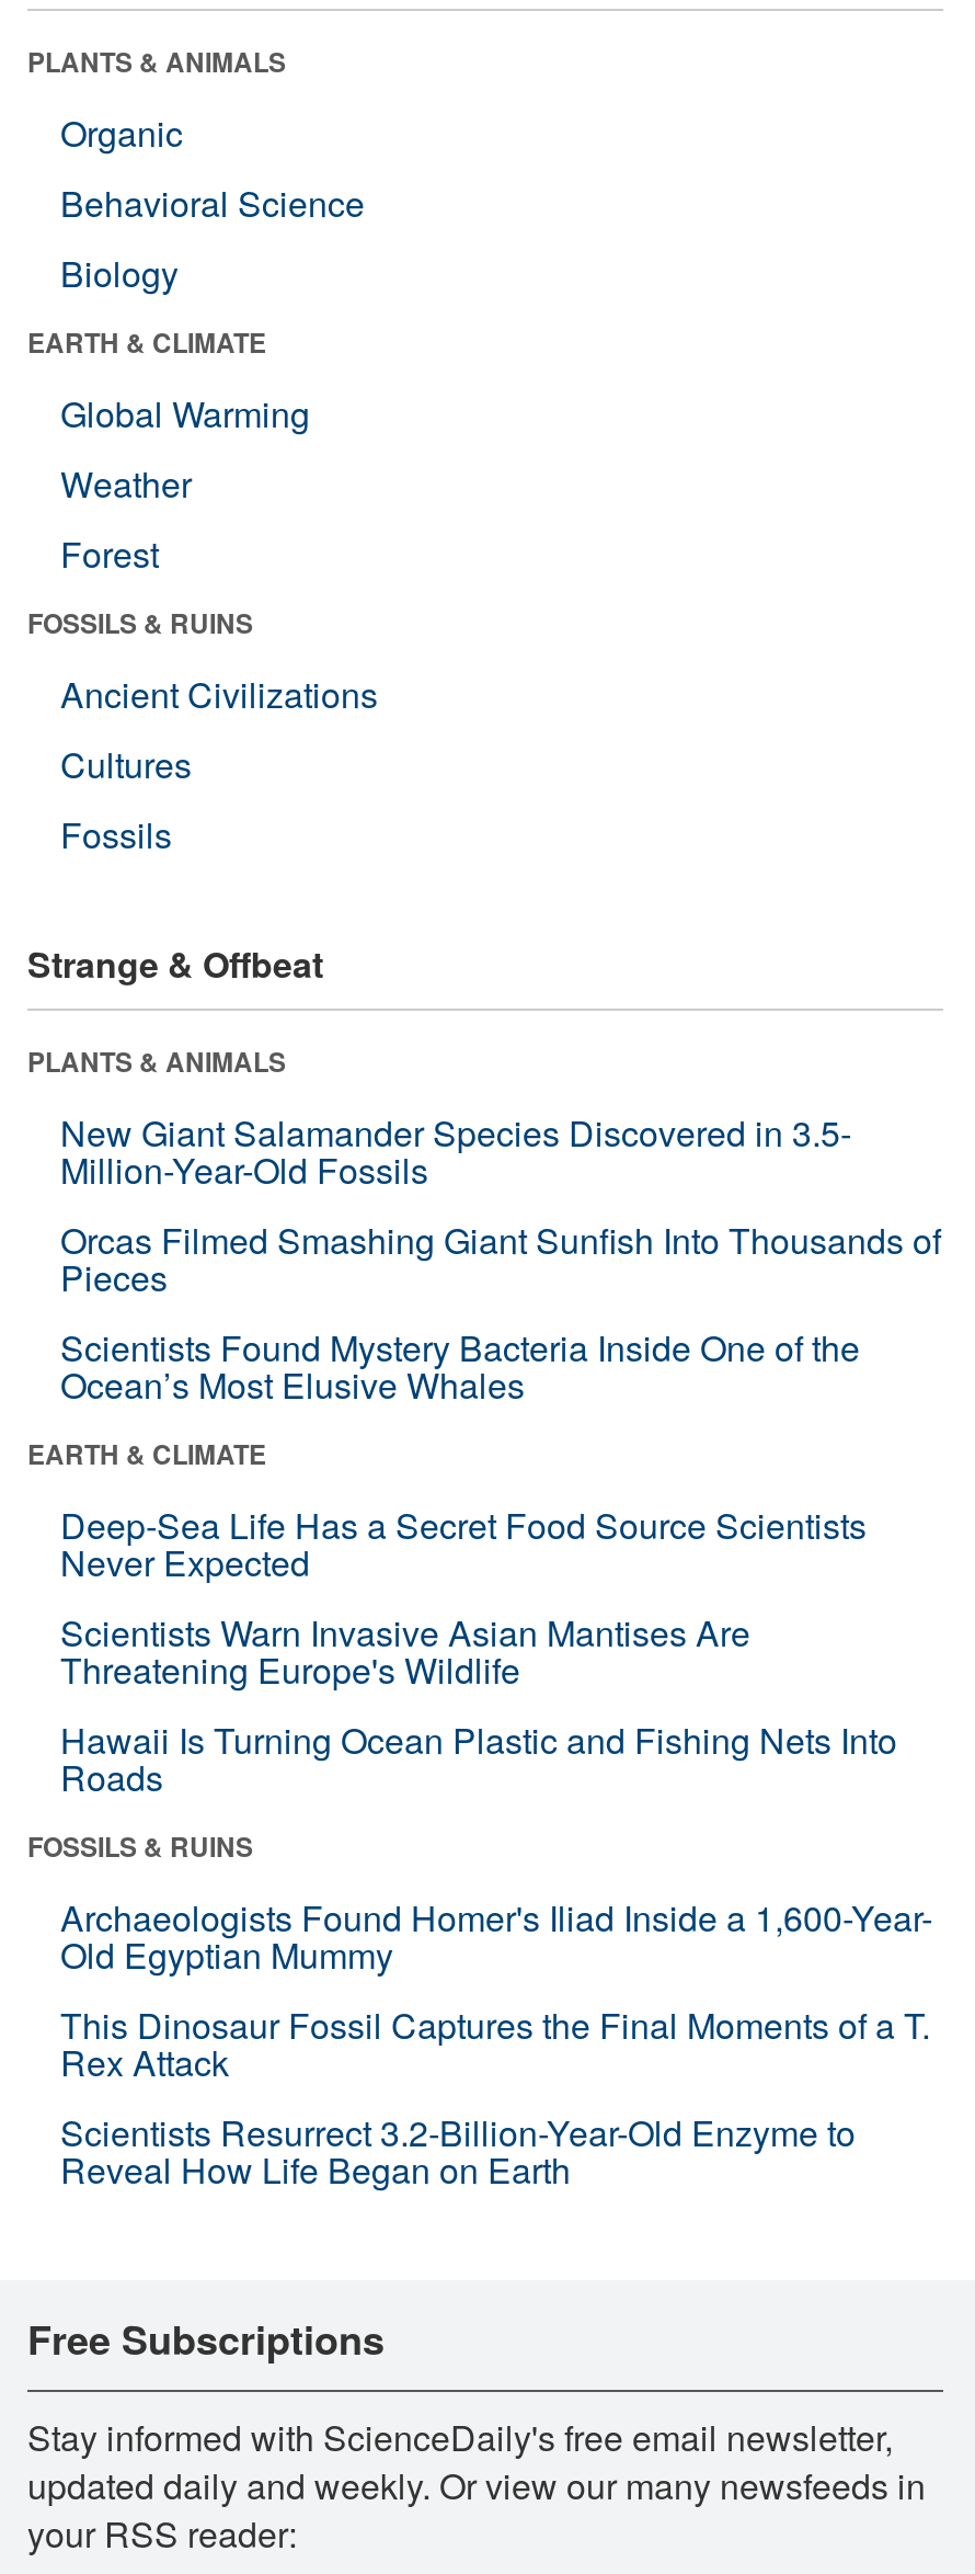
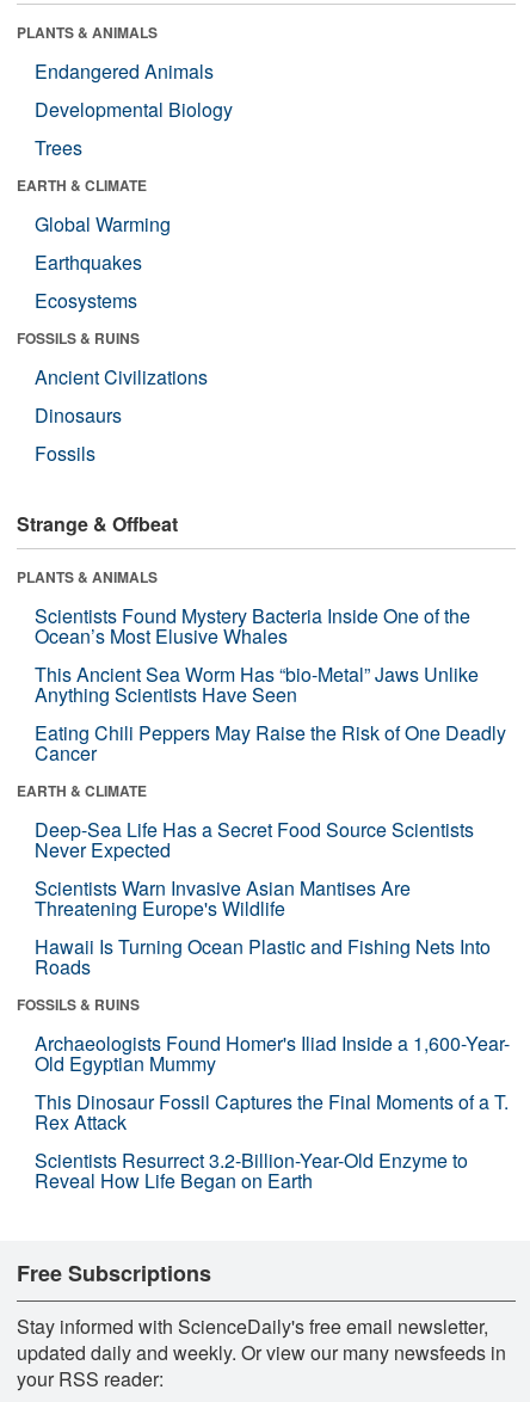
- Organic
- Behavioral Science
- Biology
+ Endangered Animals
+ Developmental Biology
+ Trees

- Weather
- Forest
+ Earthquakes
+ Ecosystems

- Cultures
+ Dinosaurs

- New Giant Salamander Species Discovered in 3.5-
- Million-Year-Old Fossils
- Orcas Filmed Smashing Giant Sunfish Into Thousands of
- Pieces

moved up: Scientists Found Mystery Bacteria Inside One of the | Ocean’s Most Elusive Whales

+ This Ancient Sea Worm Has “bio-Metal” Jaws Unlike
+ Anything Scientists Have Seen
+ Eating Chili Peppers May Raise the Risk of One Deadly
+ Cancer
